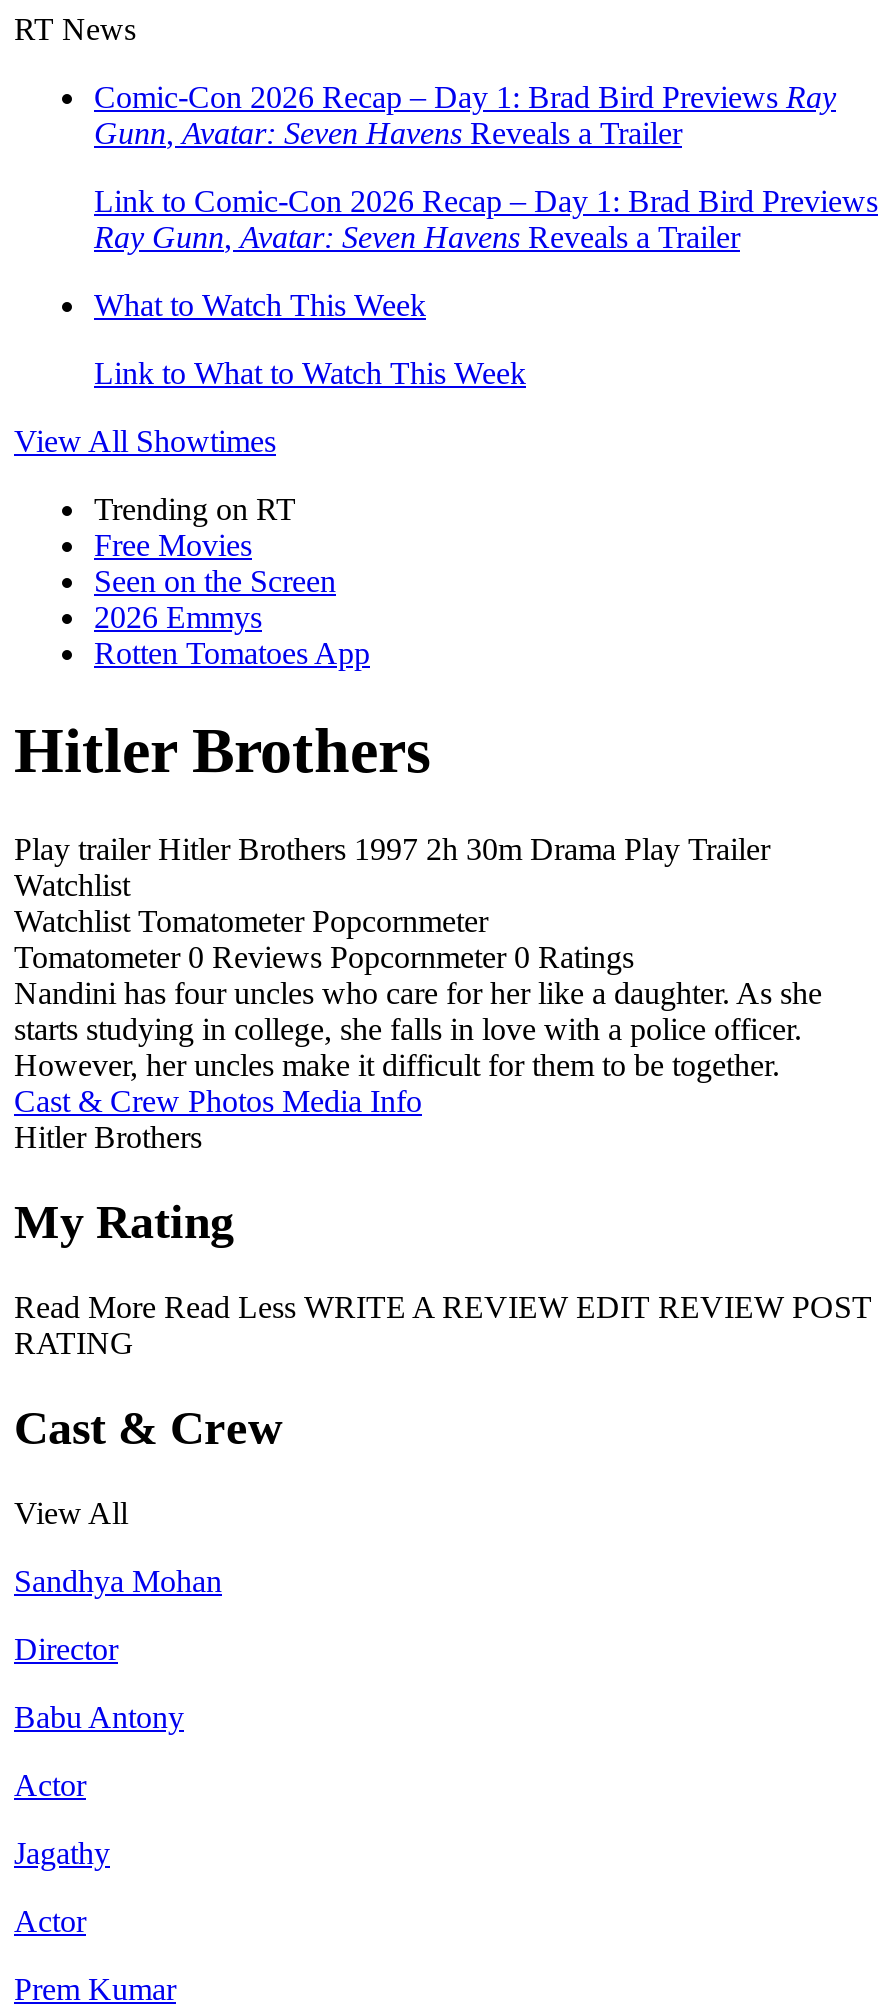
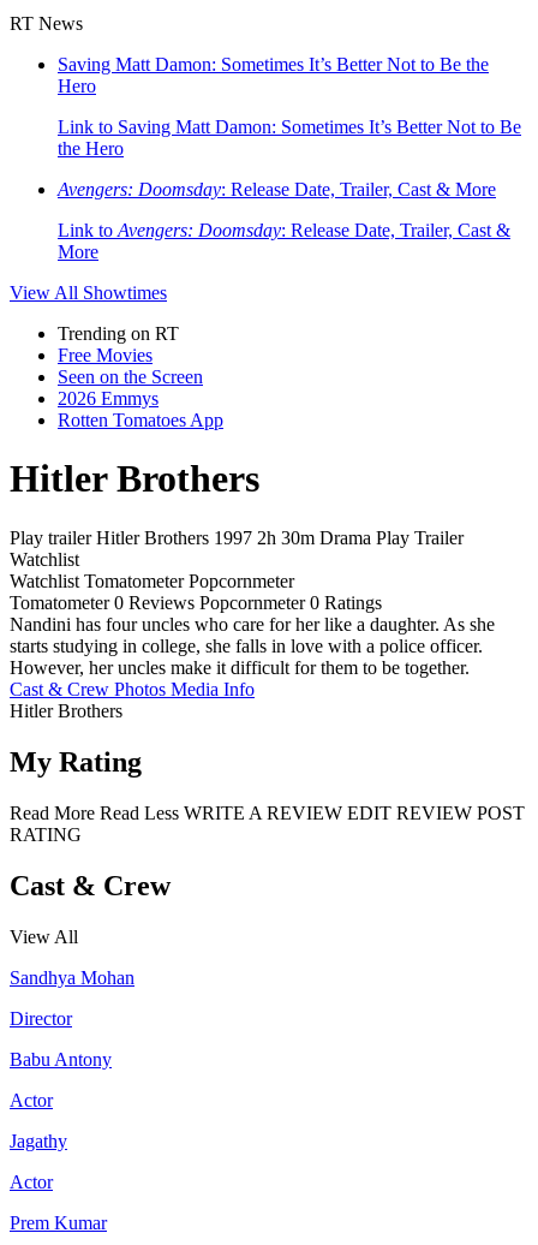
- Comic-Con 2026 Recap – Day 1: Brad Bird Previews Ray
- Gunn, Avatar: Seven Havens Reveals a Trailer
+ Saving Matt Damon: Sometimes It’s Better Not to Be the
+ Hero

- Link to Comic-Con 2026 Recap – Day 1: Brad Bird Previews
- Ray Gunn, Avatar: Seven Havens Reveals a Trailer
+ Link to Saving Matt Damon: Sometimes It’s Better Not to Be
+ the Hero

- What to Watch This Week
+ Avengers: Doomsday: Release Date, Trailer, Cast & More

- Link to What to Watch This Week
+ Link to Avengers: Doomsday: Release Date, Trailer, Cast &
+ More
